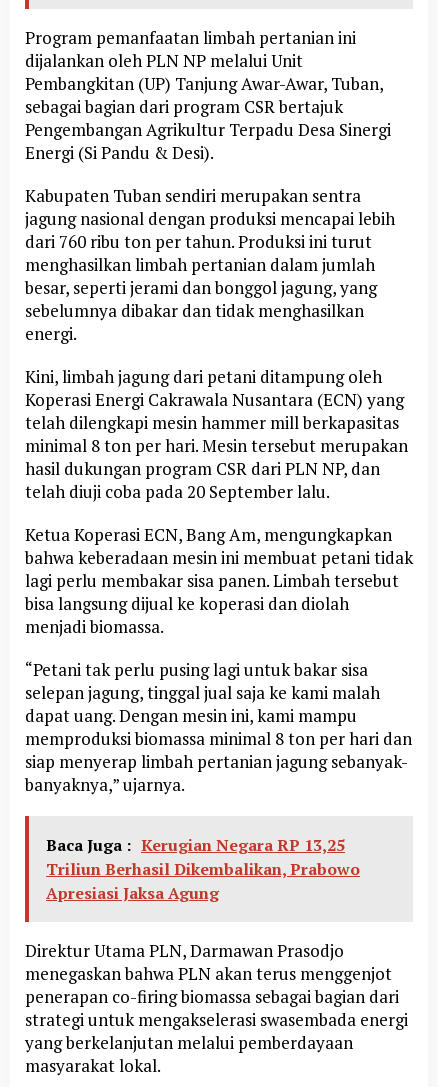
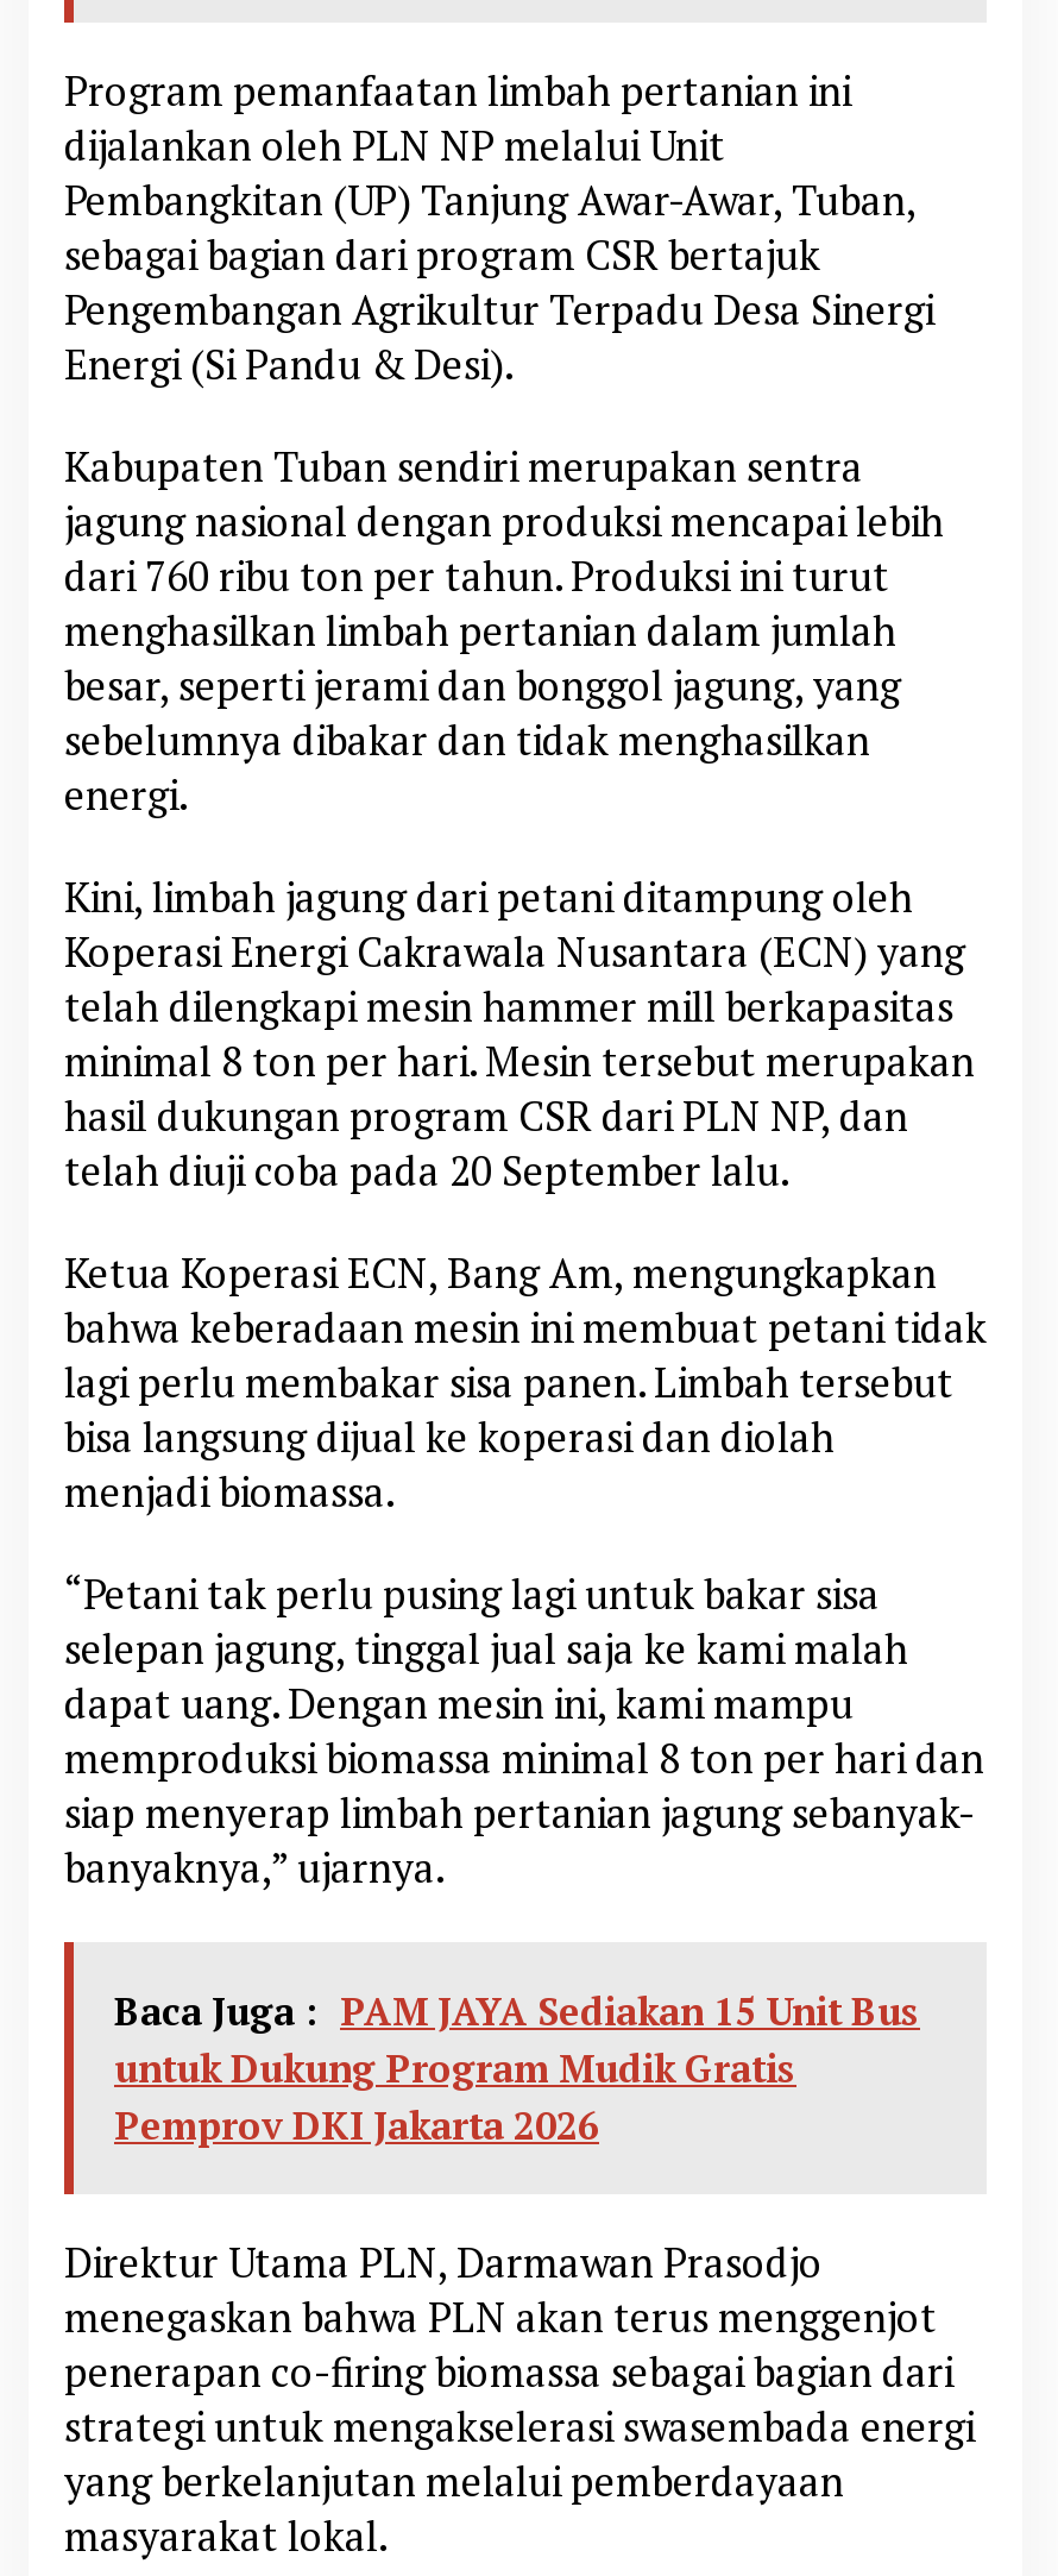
- Baca Juga : Kerugian Negara RP 13,25
- Triliun Berhasil Dikembalikan, Prabowo
- Apresiasi Jaksa Agung
+ Baca Juga : PAM JAYA Sediakan 15 Unit Bus
+ untuk Dukung Program Mudik Gratis
+ Pemprov DKI Jakarta 2026
